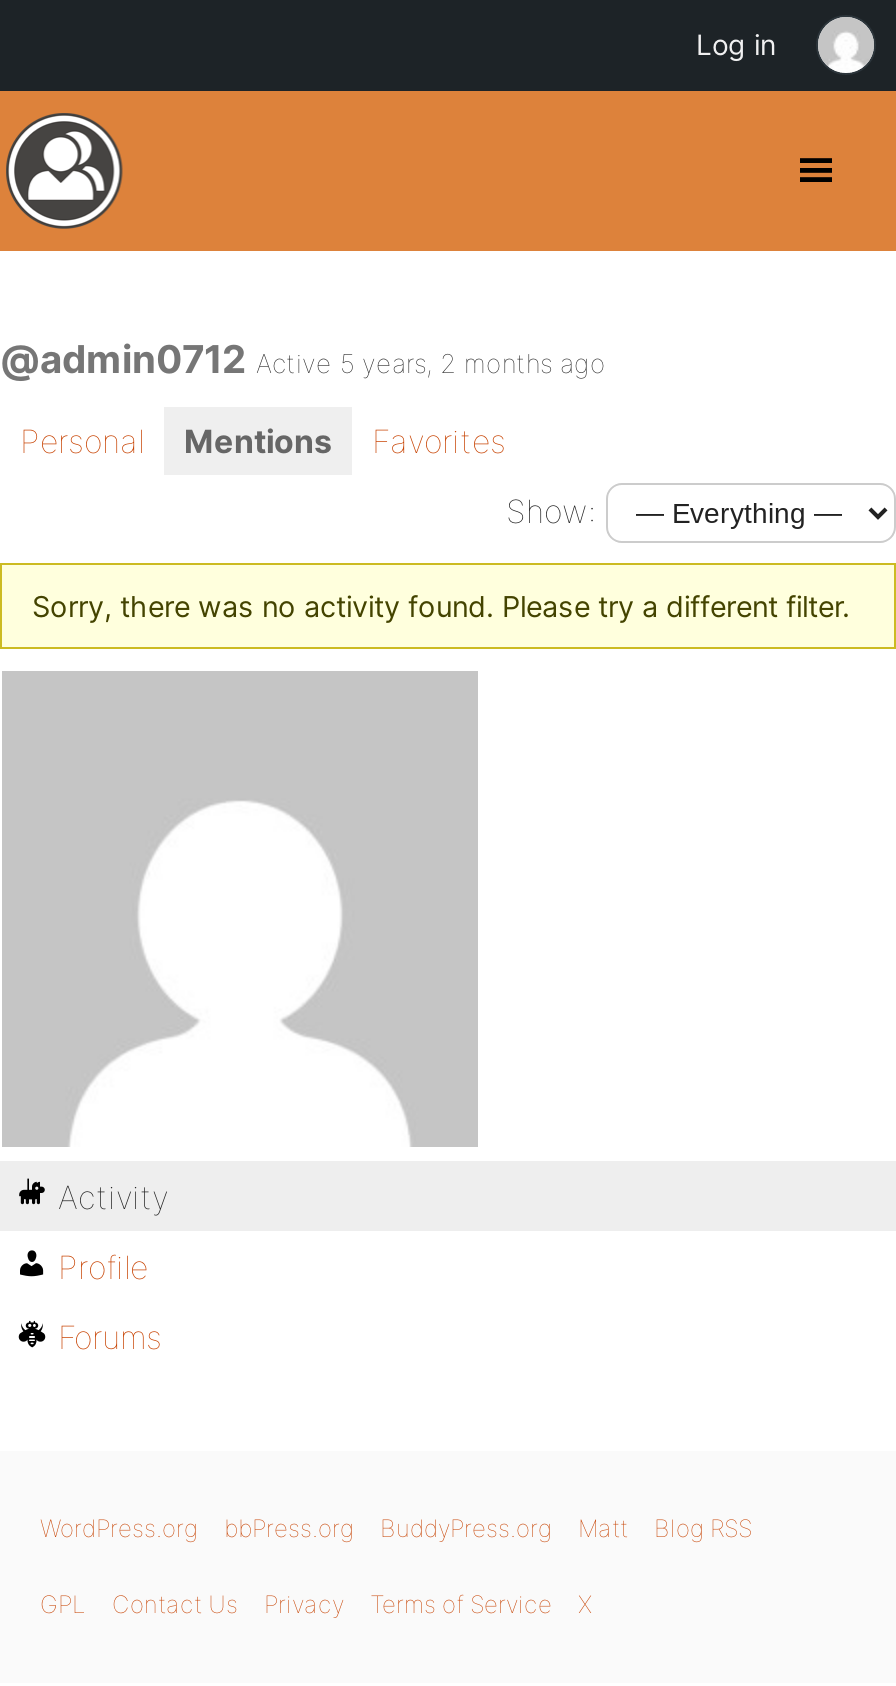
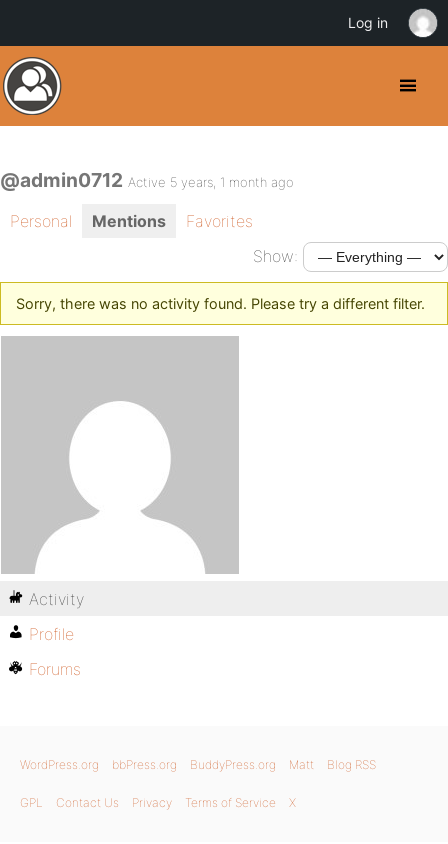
- @admin0712 Active 5 years, 2 months ago
+ @admin0712 Active 5 years, 1 month ago
